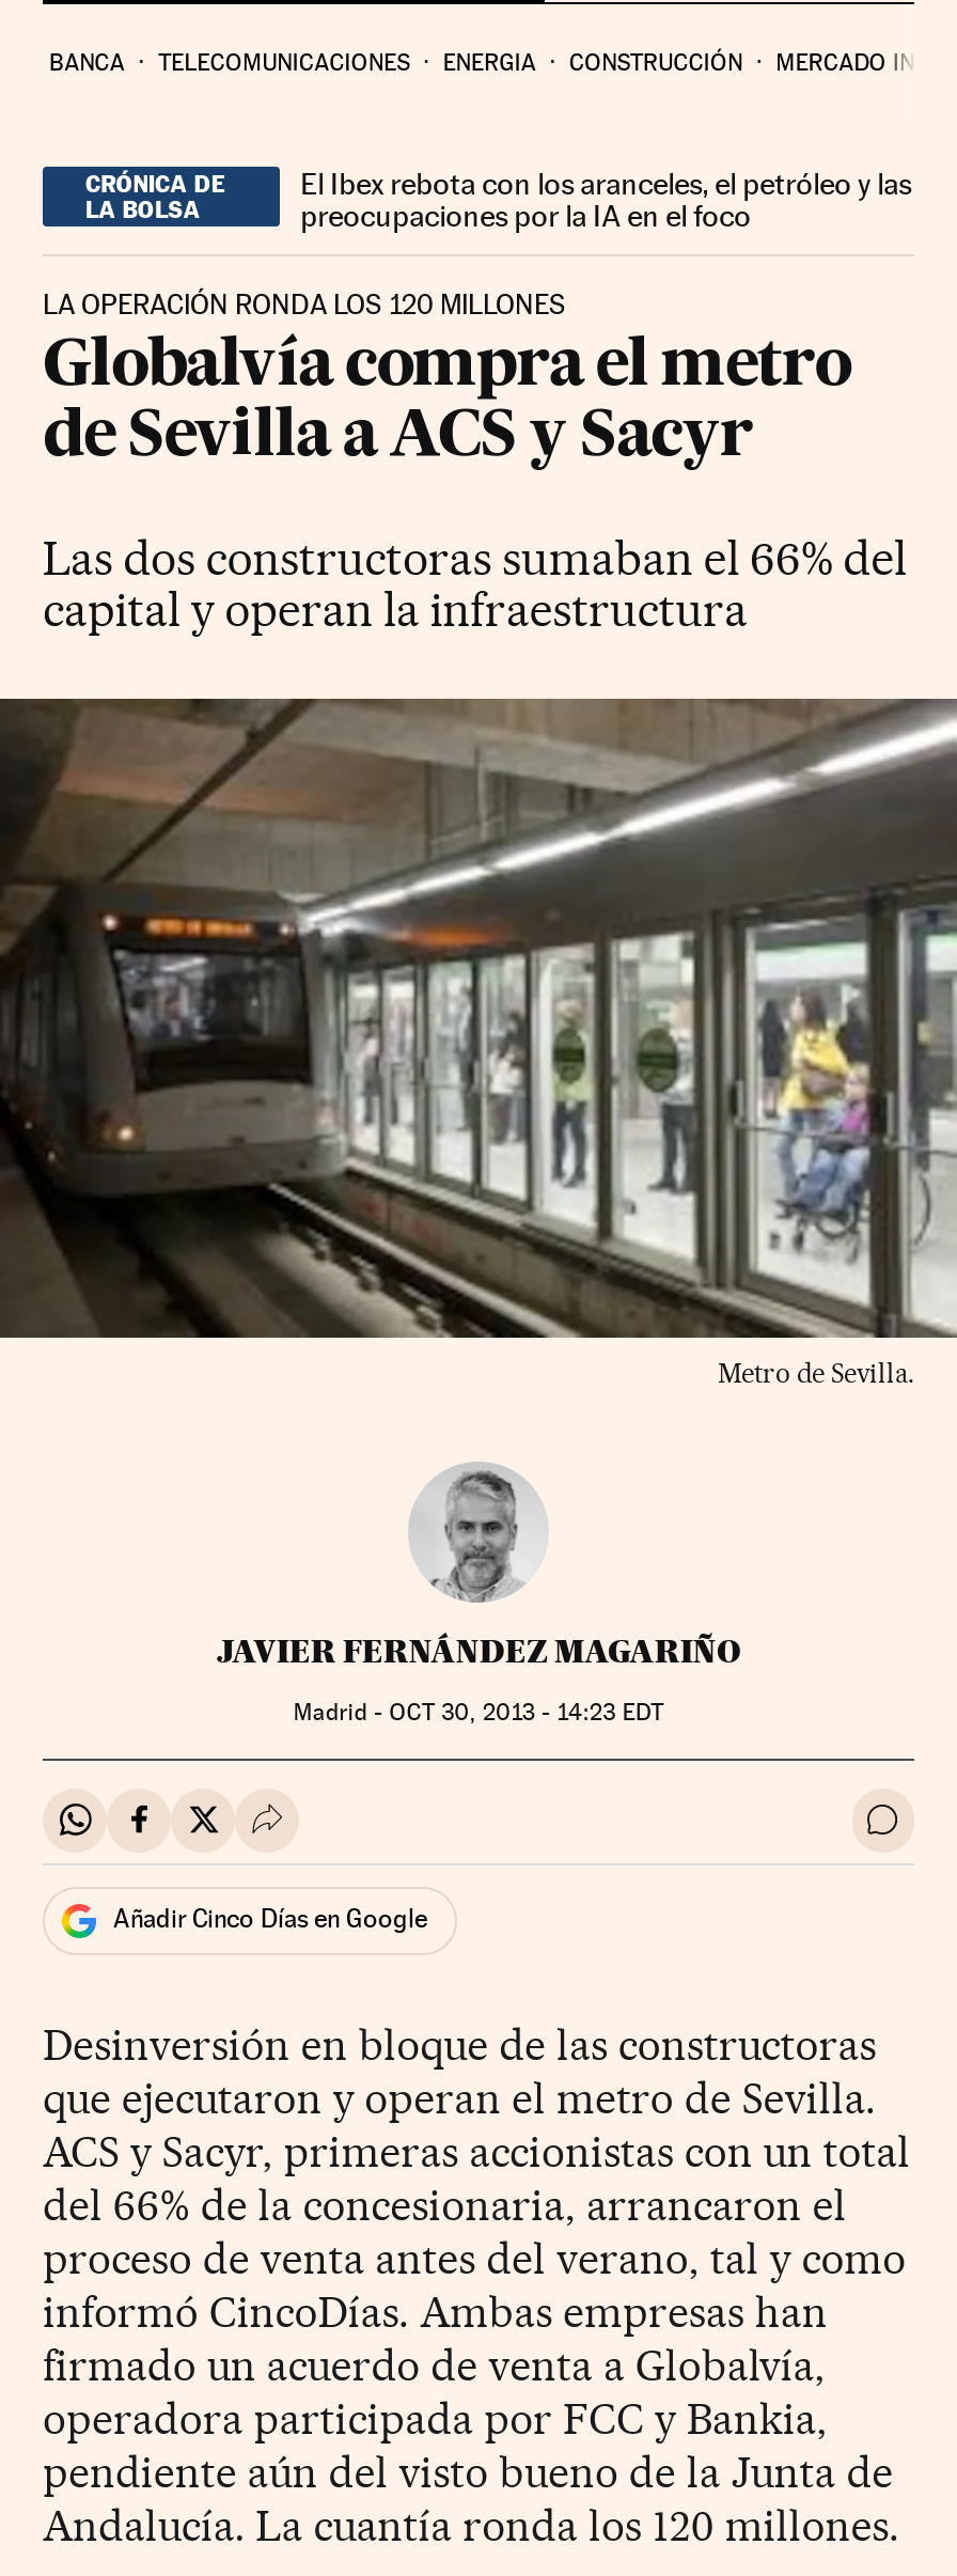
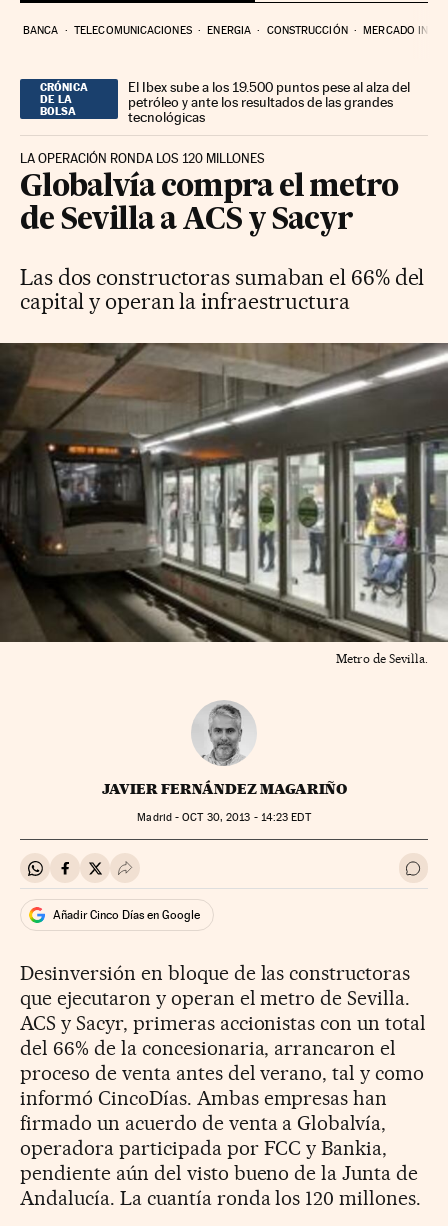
- El Ibex rebota con los aranceles, el petróleo y las
- preocupaciones por la IA en el foco
+ El Ibex sube a los 19.500 puntos pese al alza del
+ petróleo y ante los resultados de las grandes
+ tecnológicas
